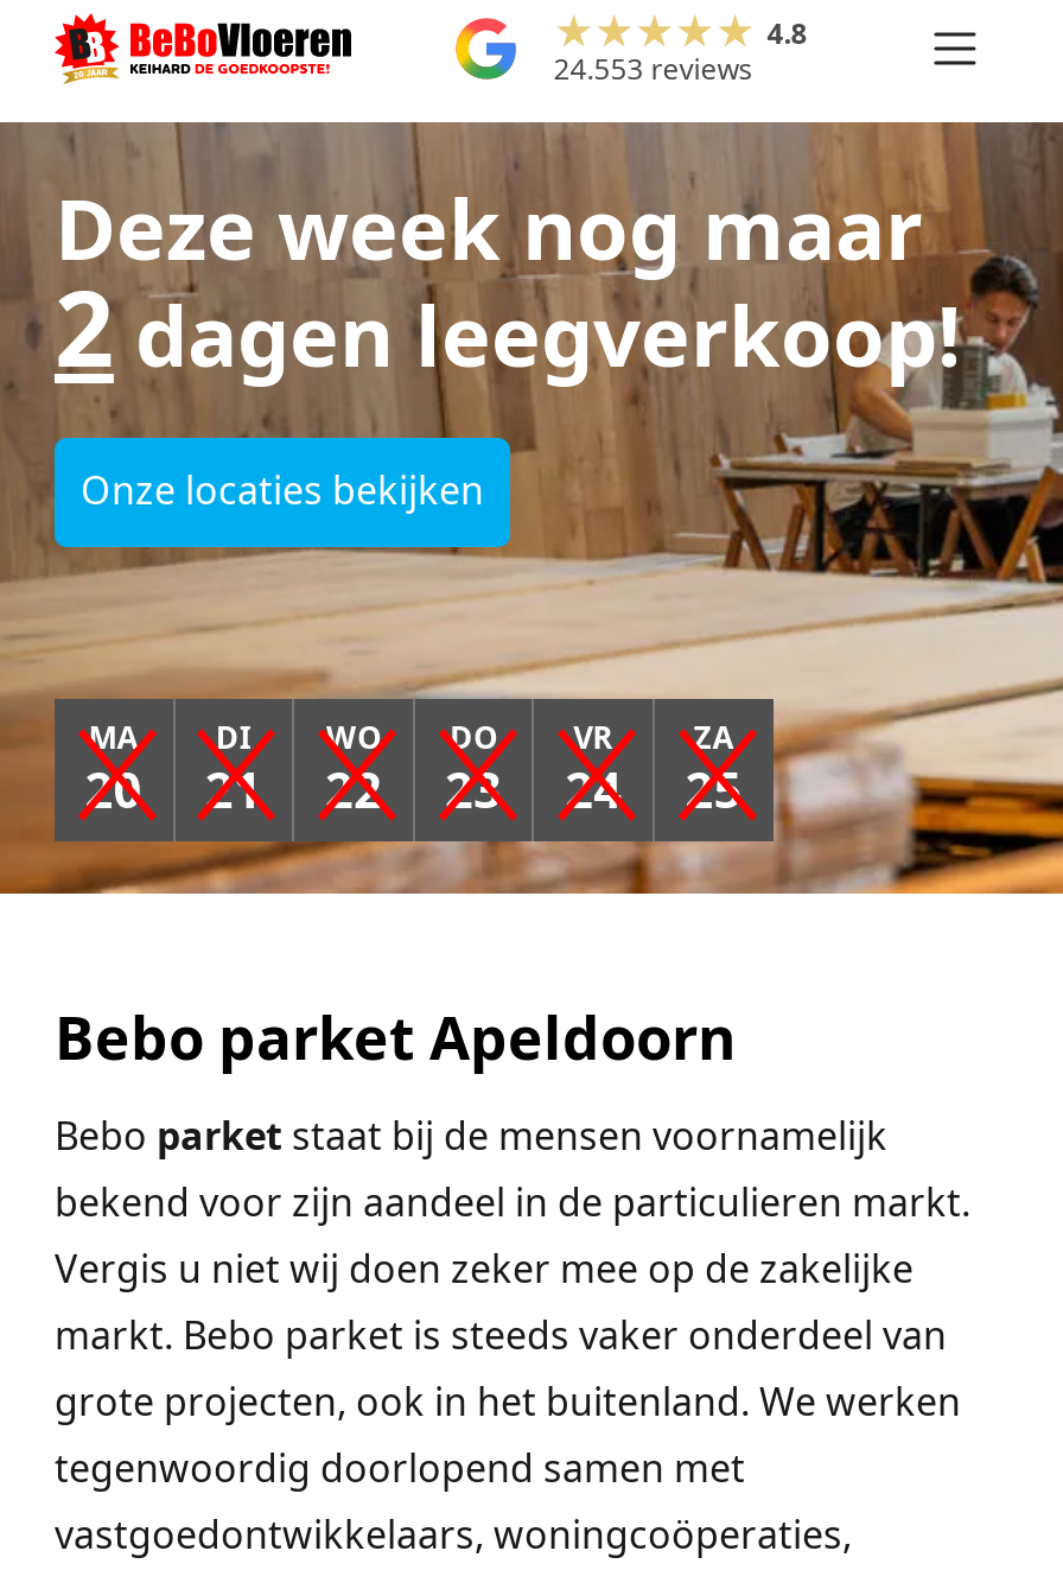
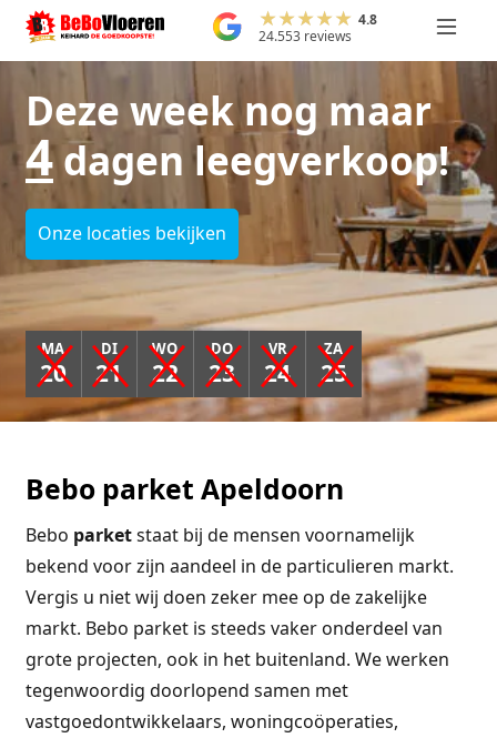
- 2dagen leegverkoop!
+ 4dagen leegverkoop!
